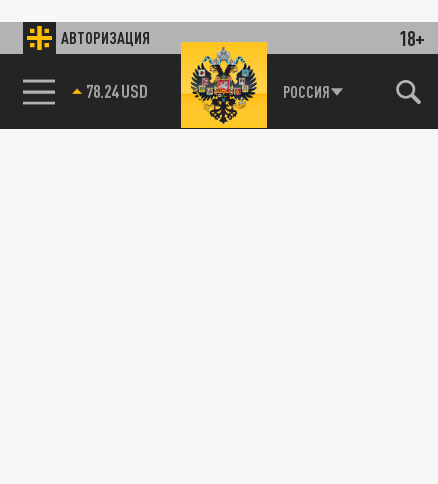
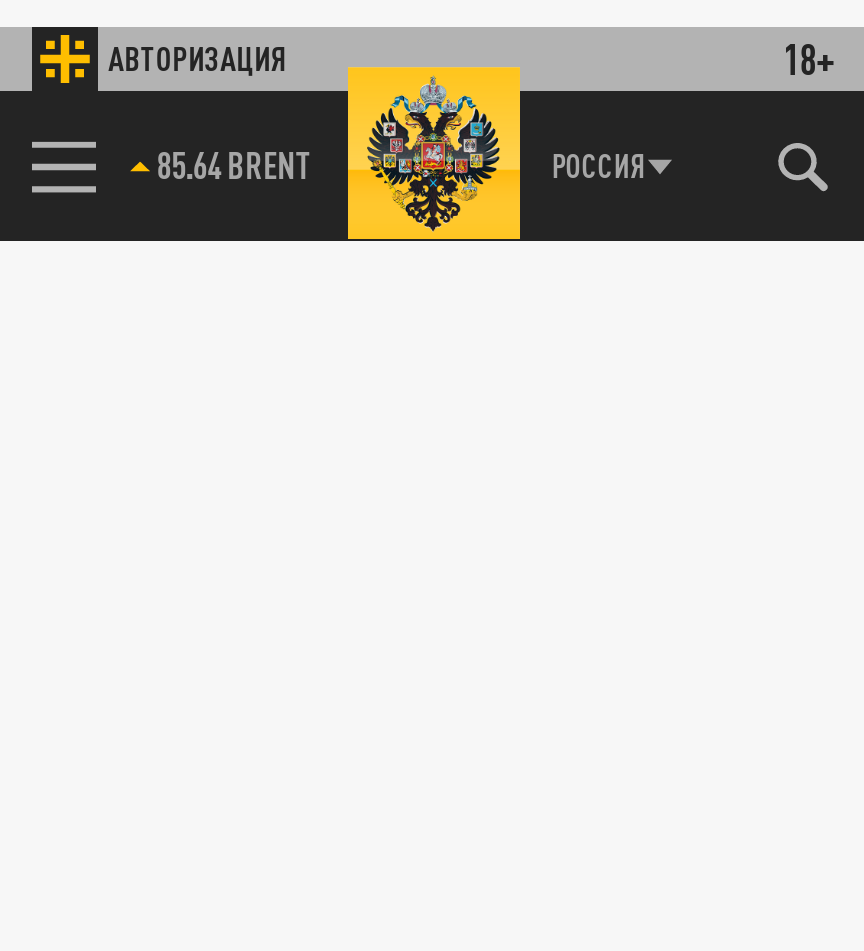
- 78.24 USD
+ 85.64 BRENT
